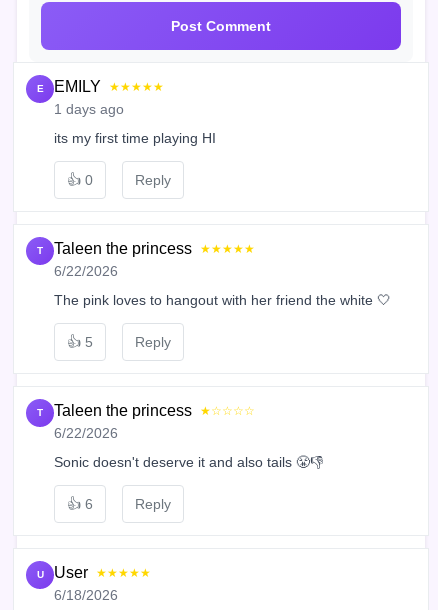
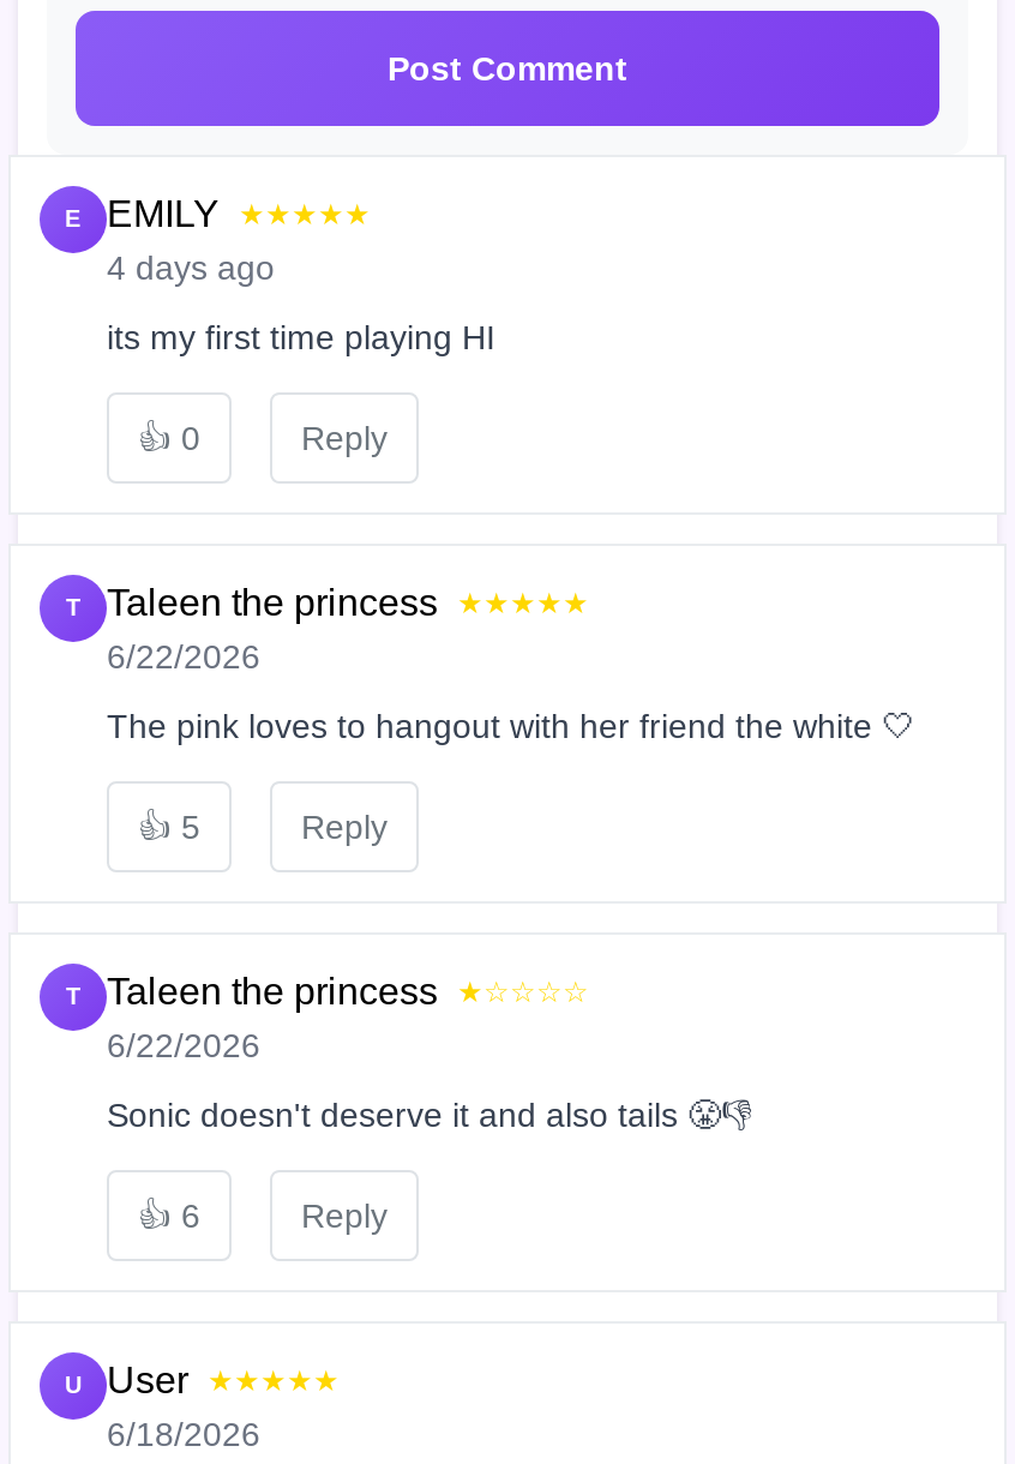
- 1 days ago
+ 4 days ago
